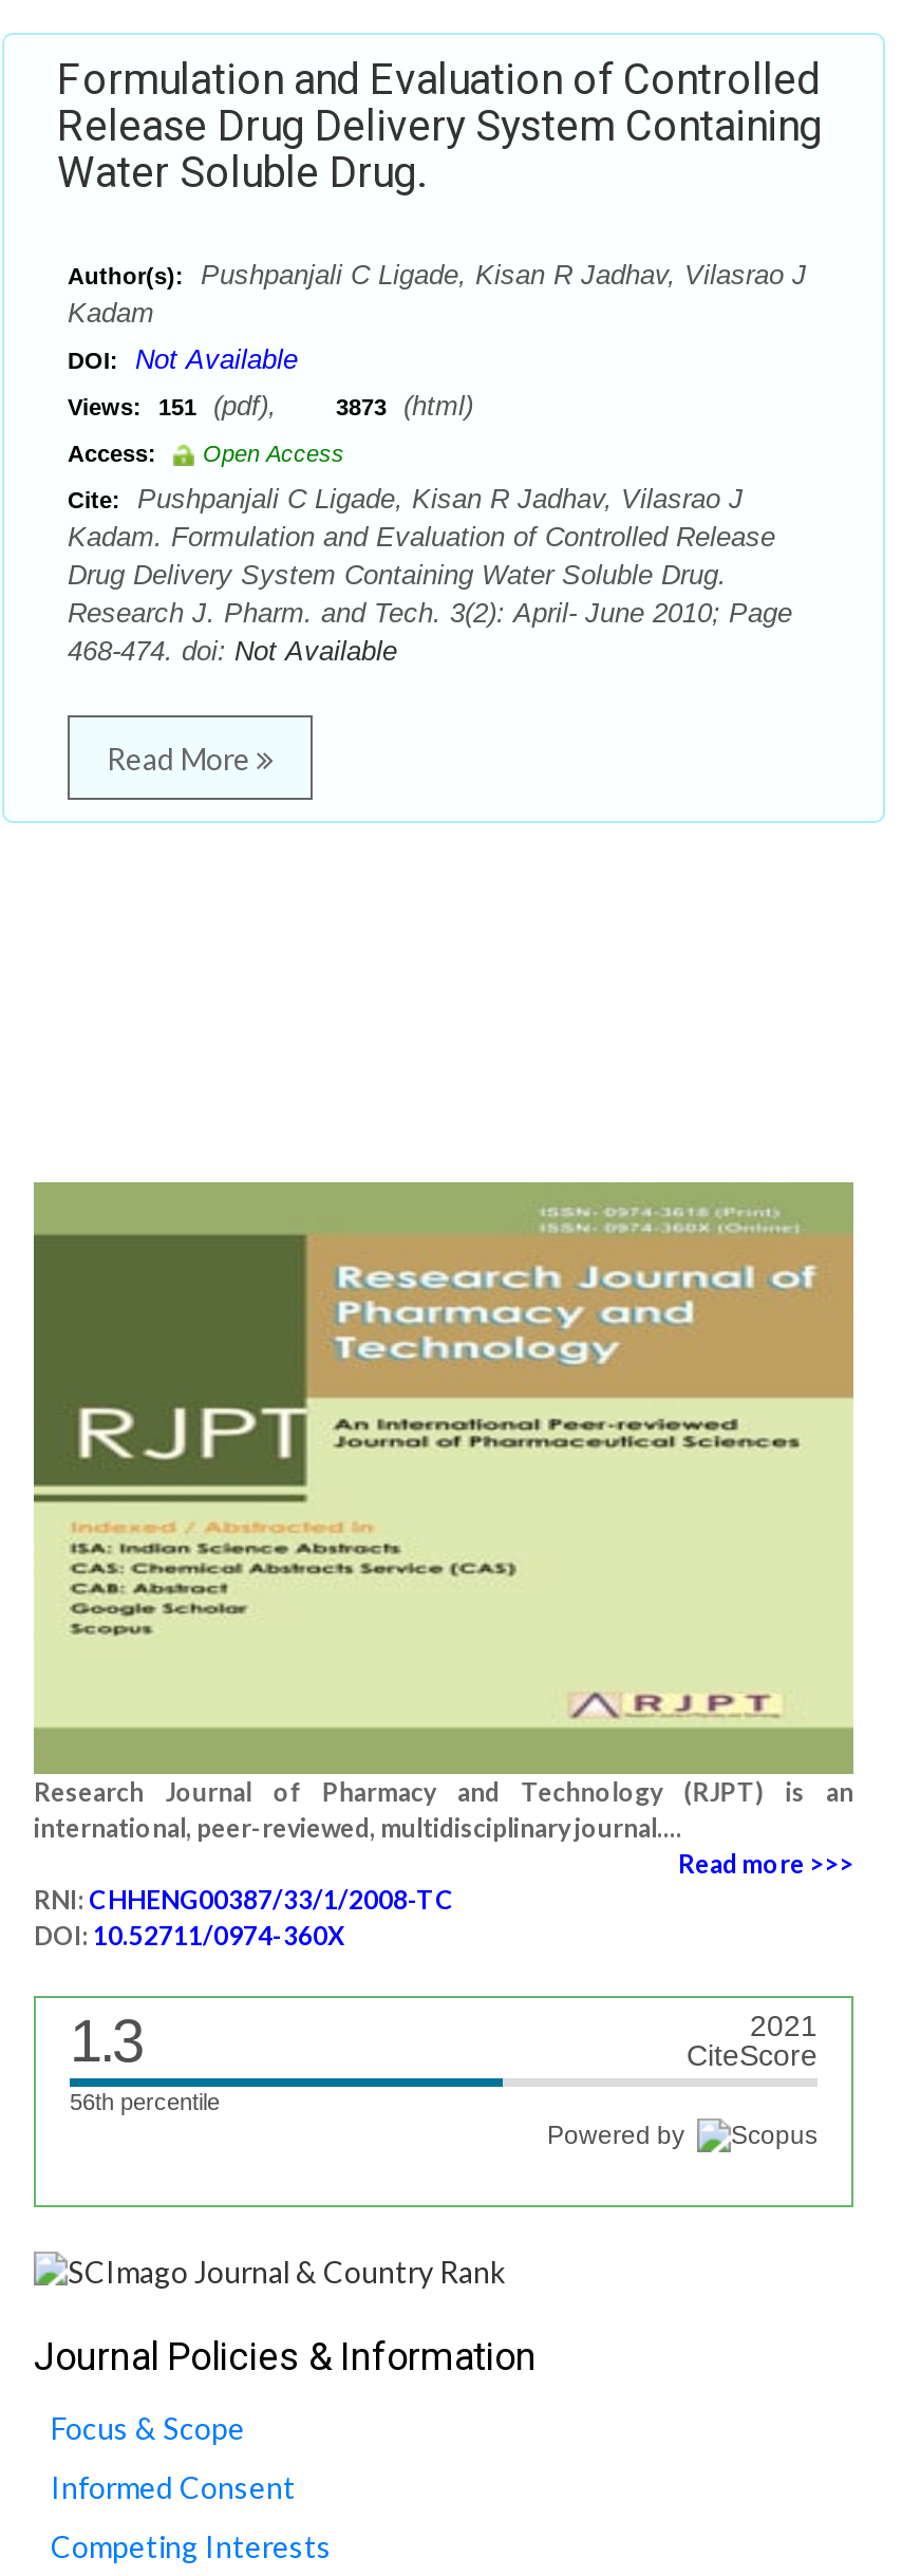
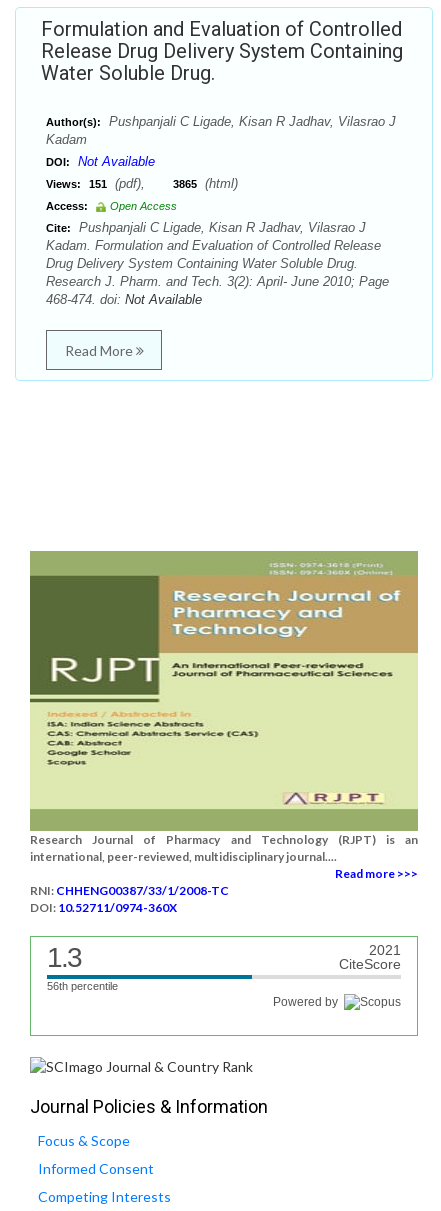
- Views: 151 (pdf), 3873 (html)
+ Views: 151 (pdf), 3865 (html)
